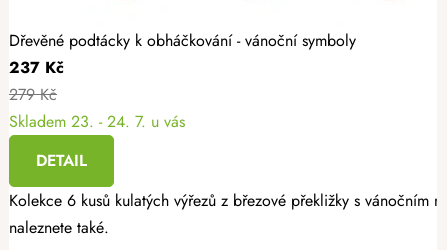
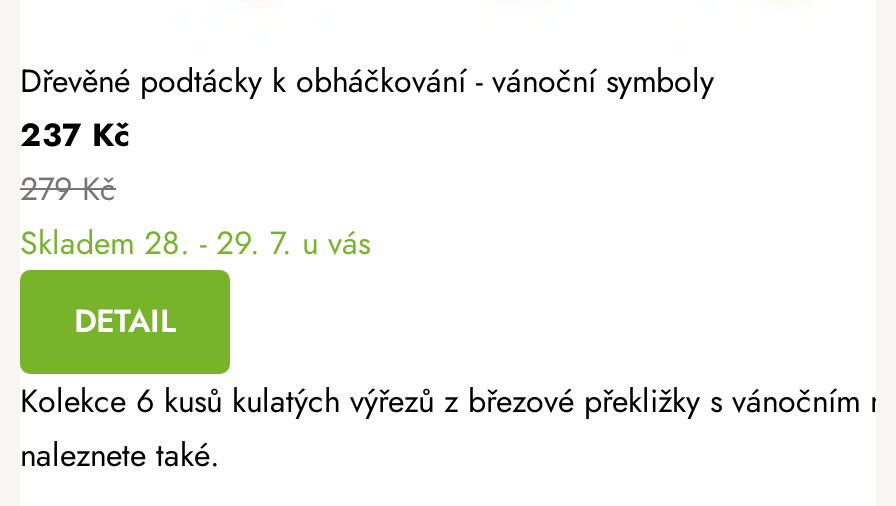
- Skladem 23. - 24. 7. u vás
+ Skladem 28. - 29. 7. u vás
